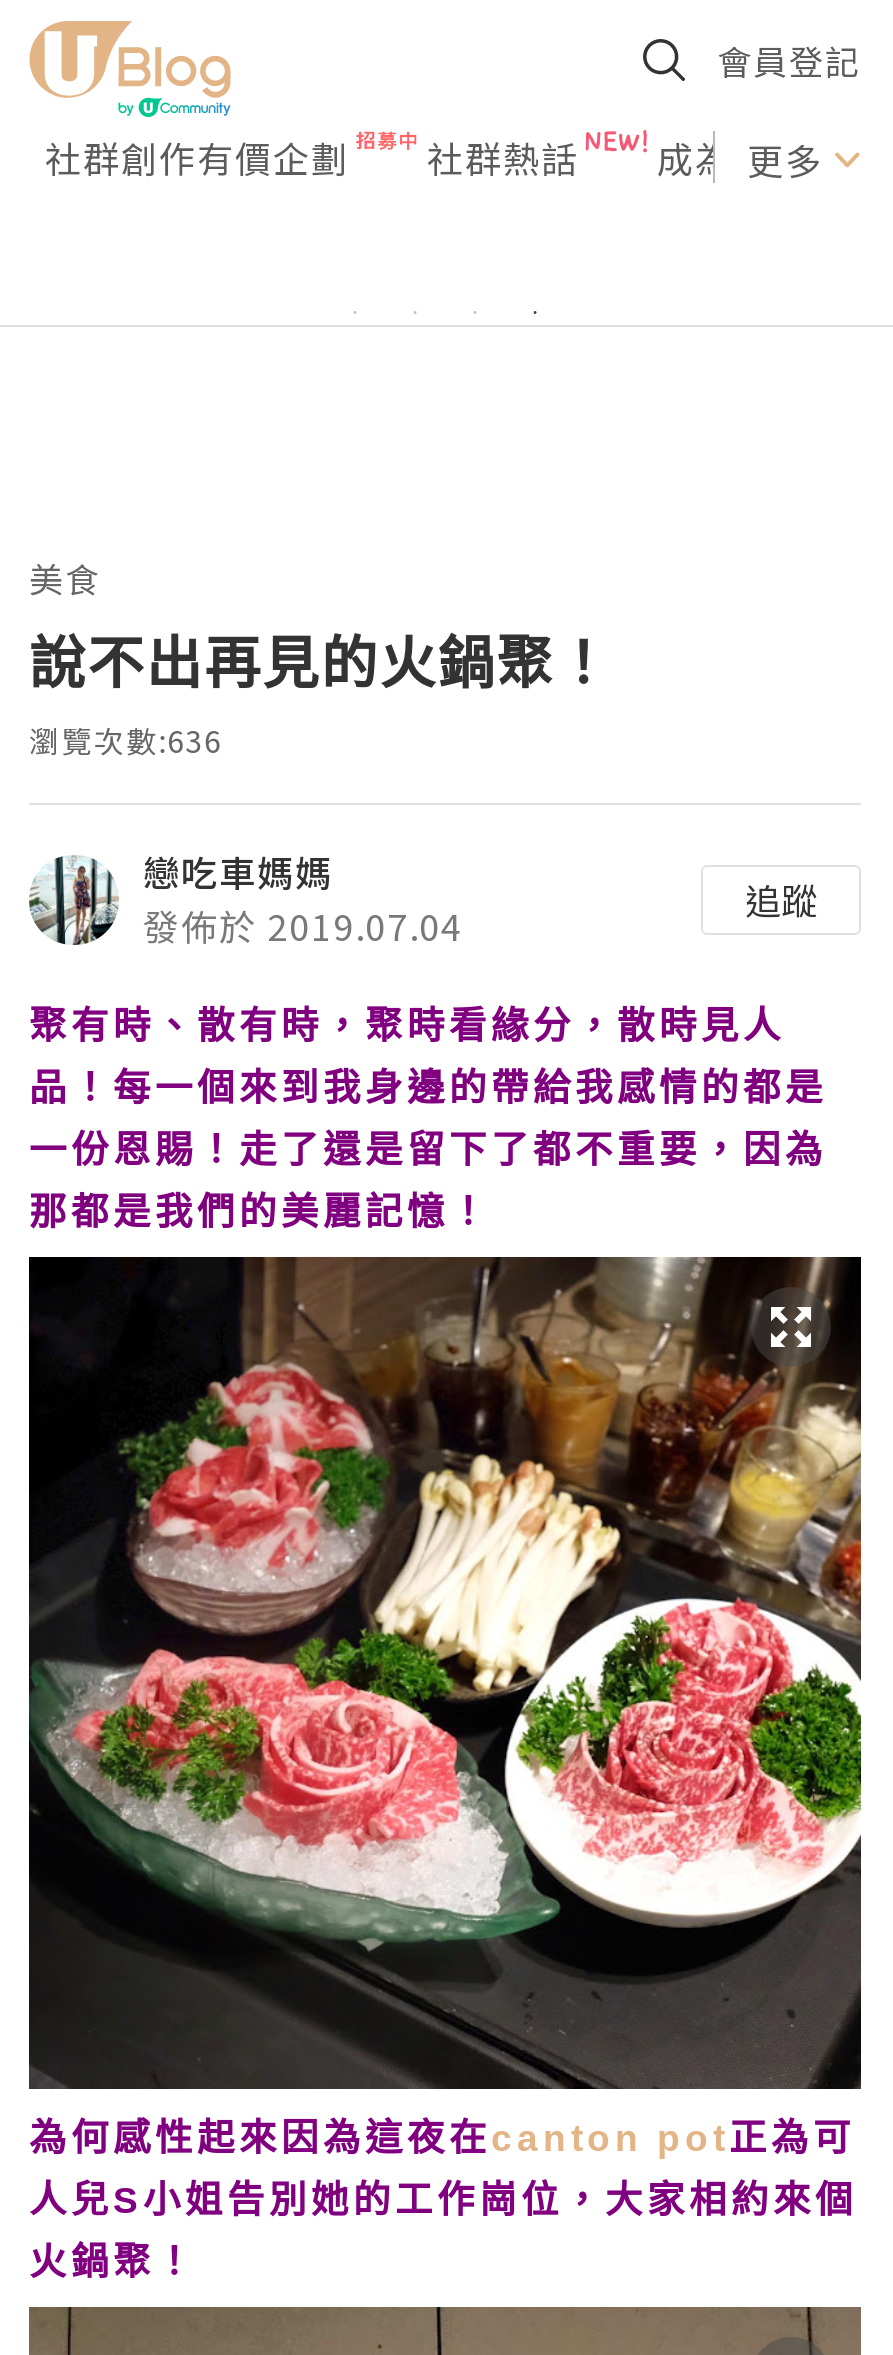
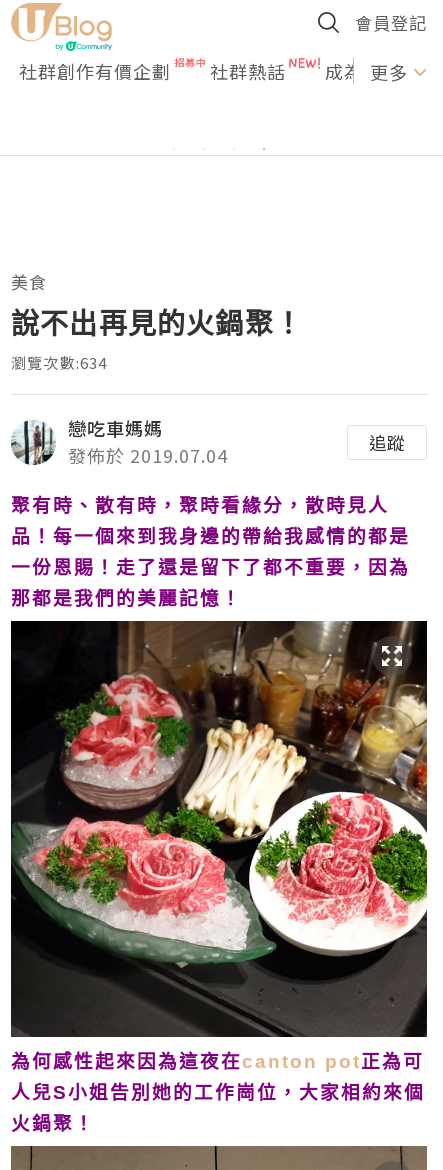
- 瀏覽次數:636
+ 瀏覽次數:634
